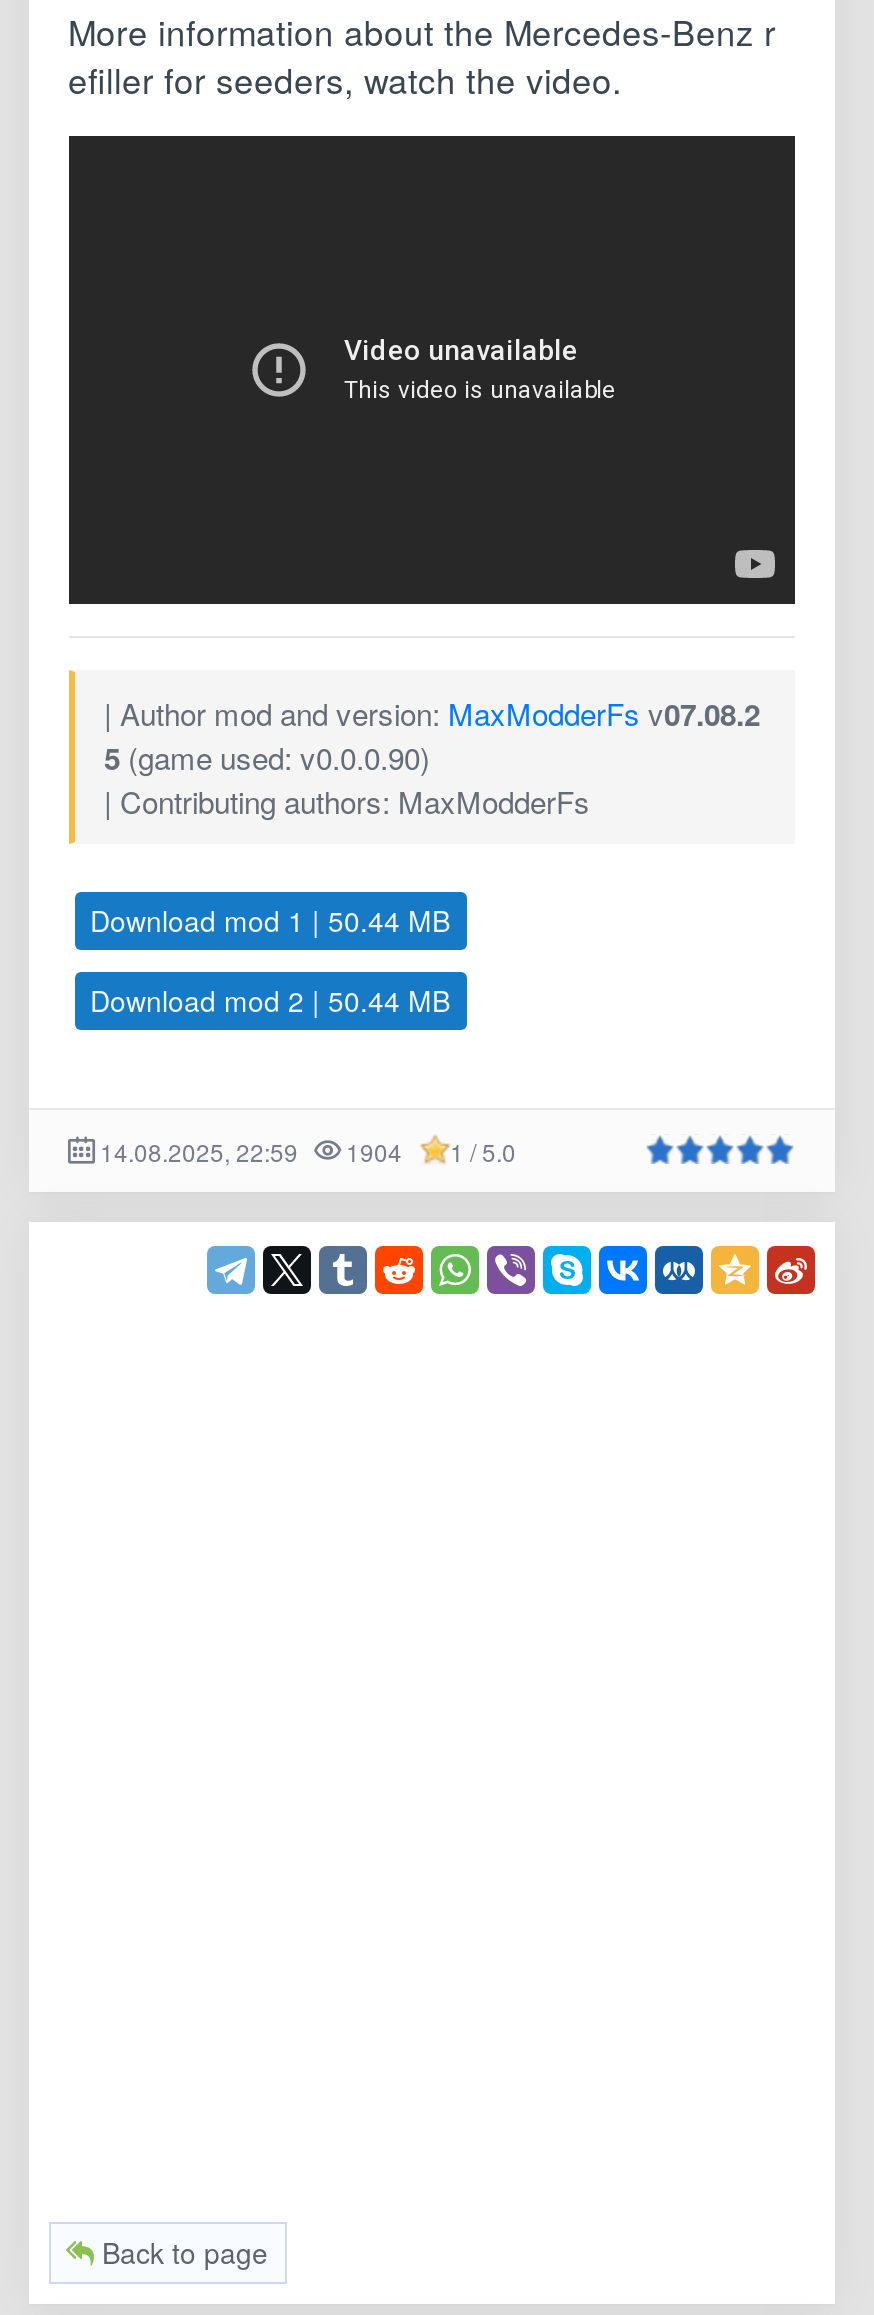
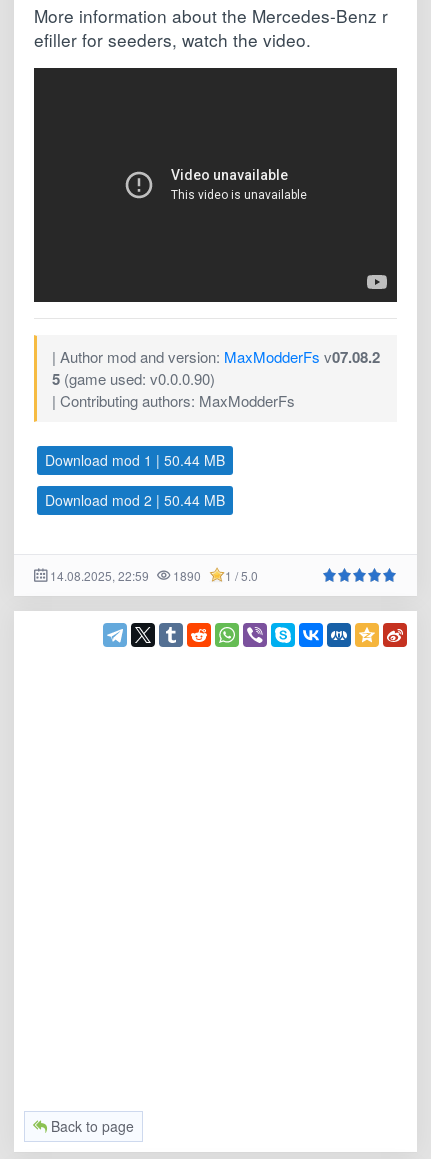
- 14.08.2025, 22:59 1904 1 / 5.0
+ 14.08.2025, 22:59 1890 1 / 5.0
